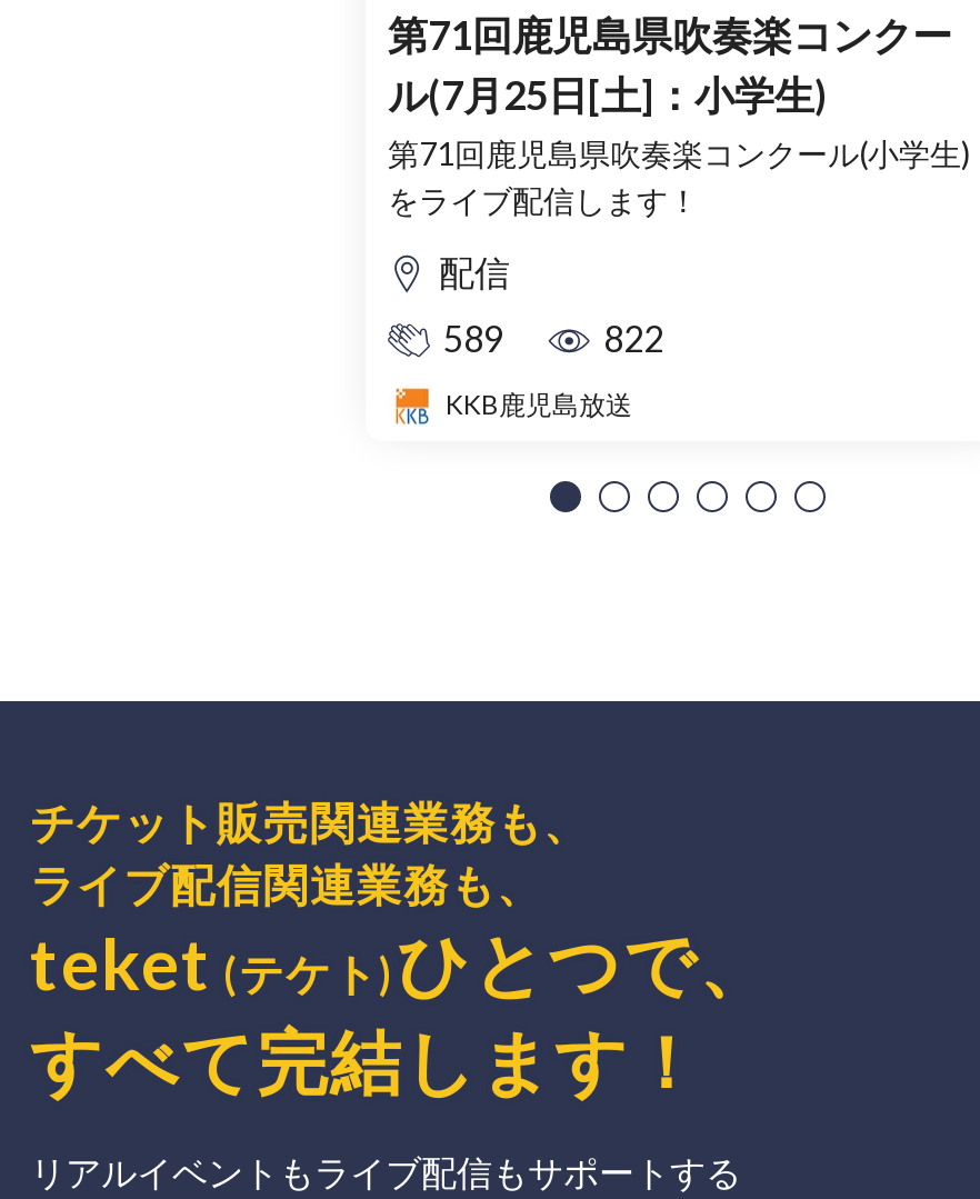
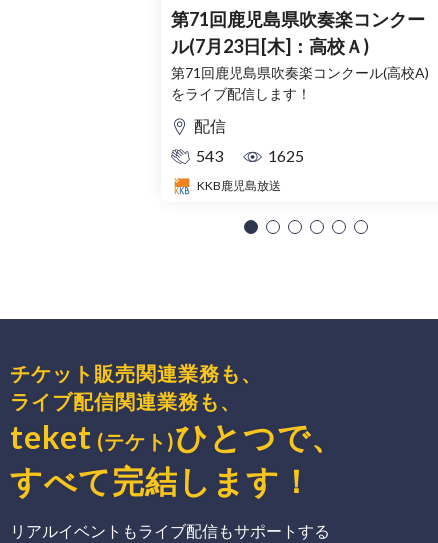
- ル(7月25日[土]：小学生)
- 第71回鹿児島県吹奏楽コンクール(小学生)
+ ル(7月23日[木]：高校Ａ)
+ 第71回鹿児島県吹奏楽コンクール(高校A)

- 589
+ 543

- 822
+ 1625
